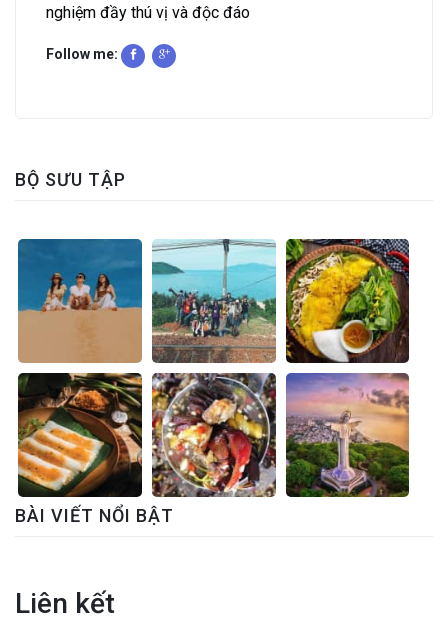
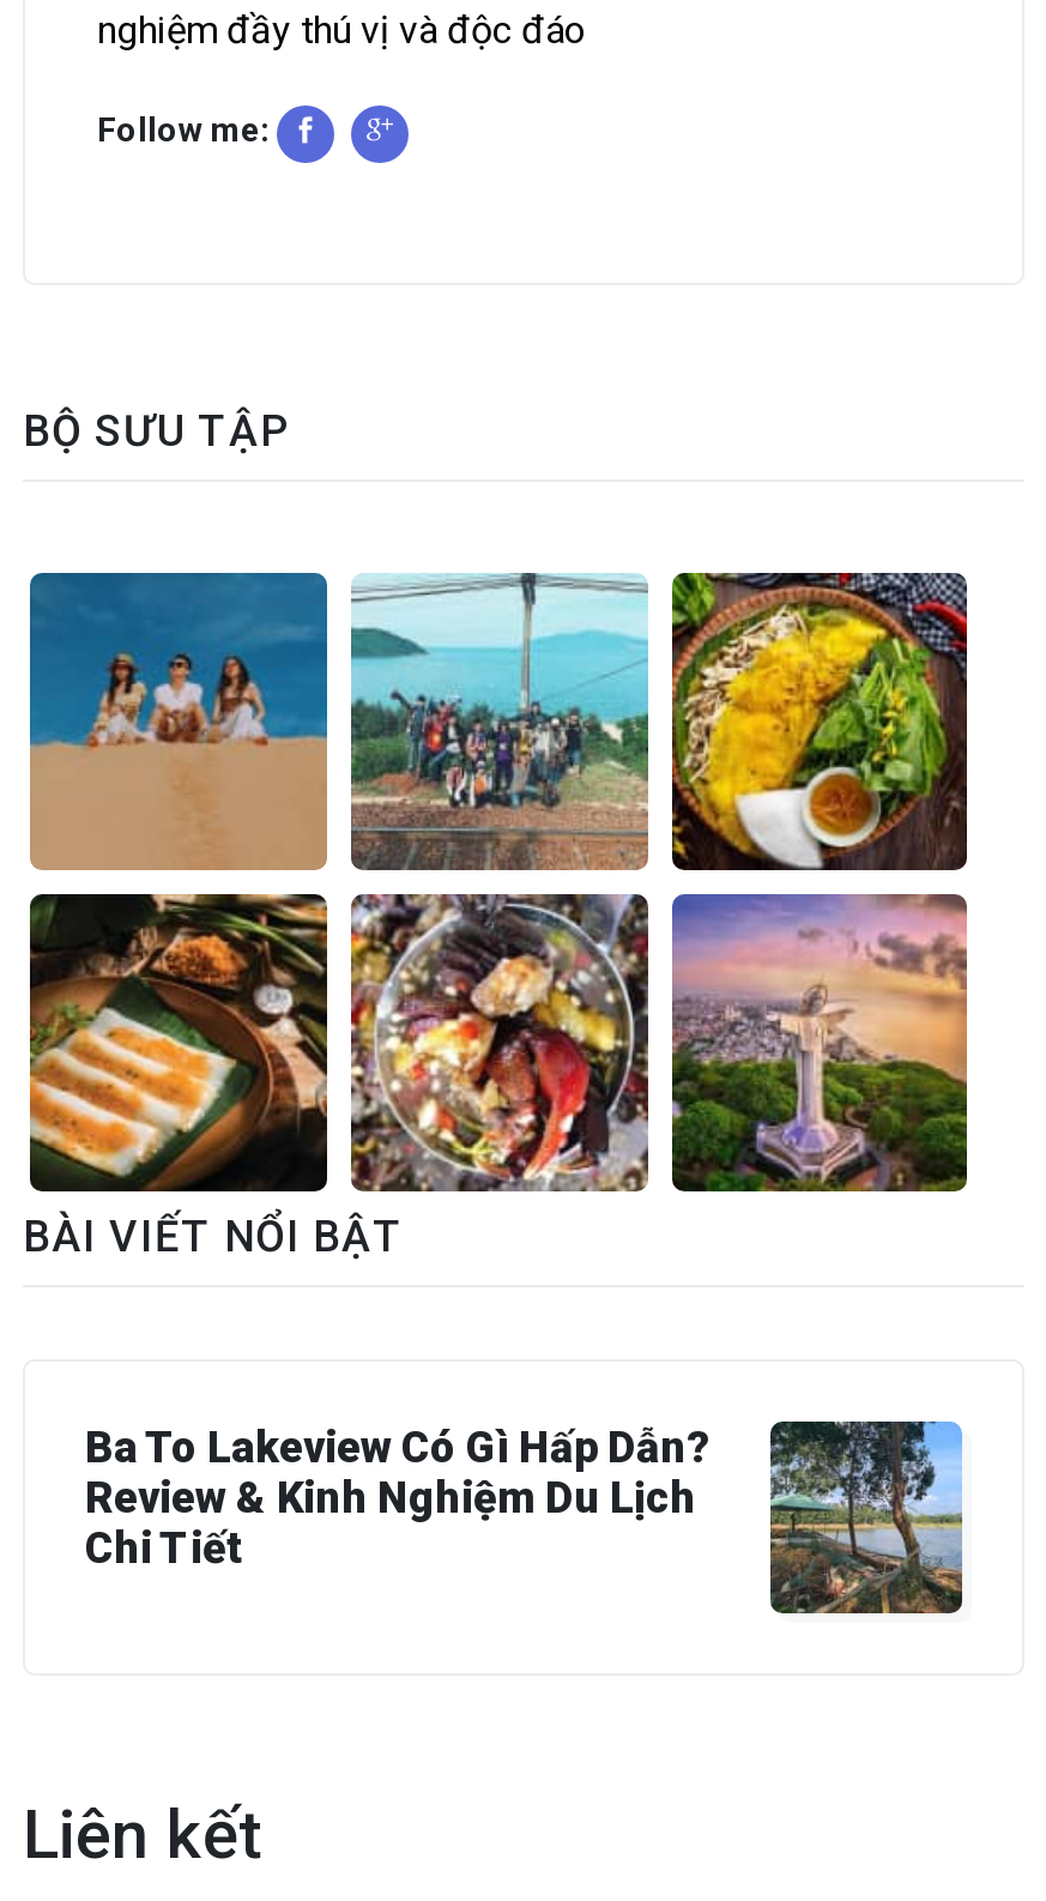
+ [image]
+ Ba To Lakeview Có Gì Hấp Dẫn?
+ Review & Kinh Nghiệm Du Lịch
+ Chi Tiết
